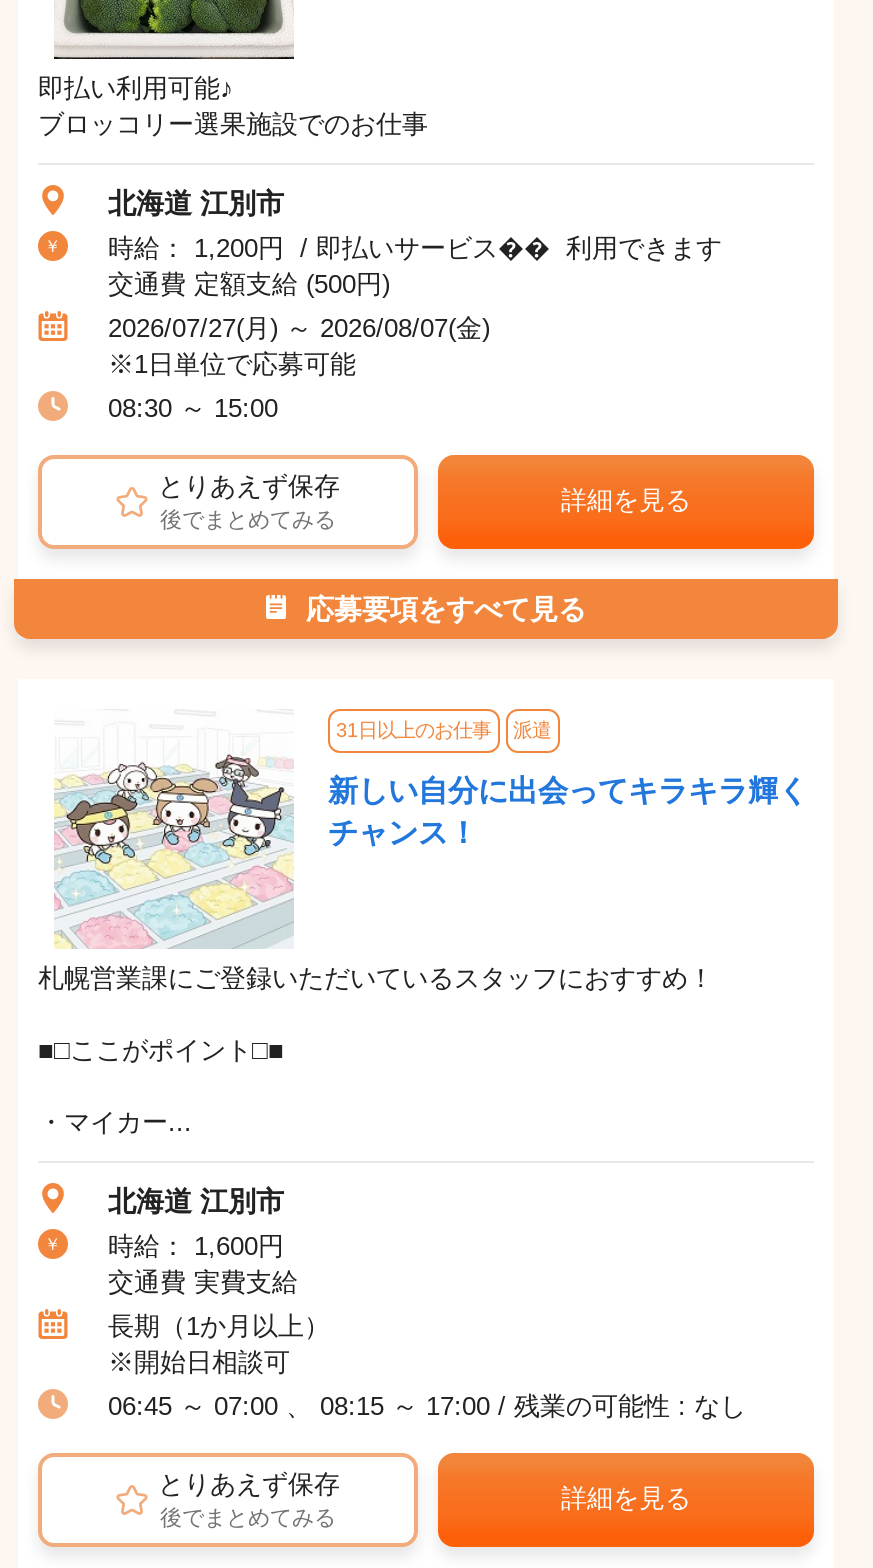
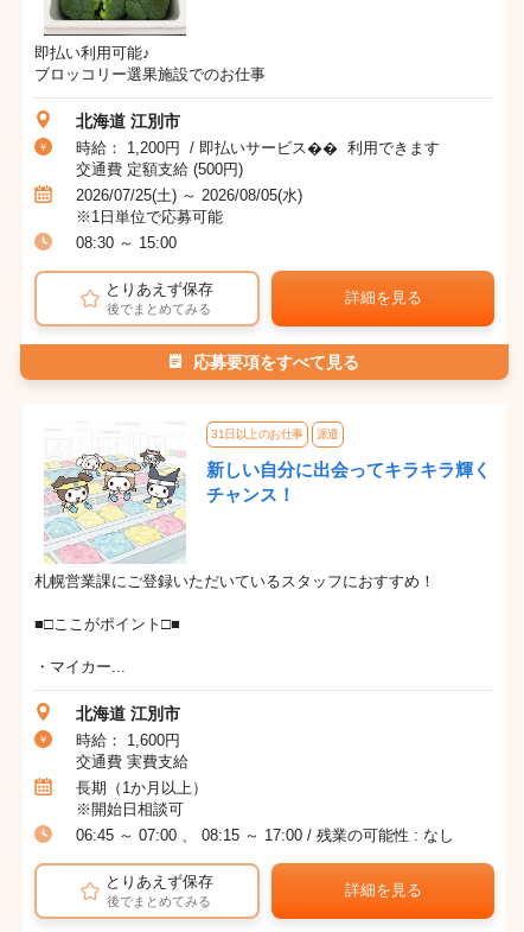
- 2026/07/27(月) ～ 2026/08/07(金)
+ 2026/07/25(土) ～ 2026/08/05(水)
